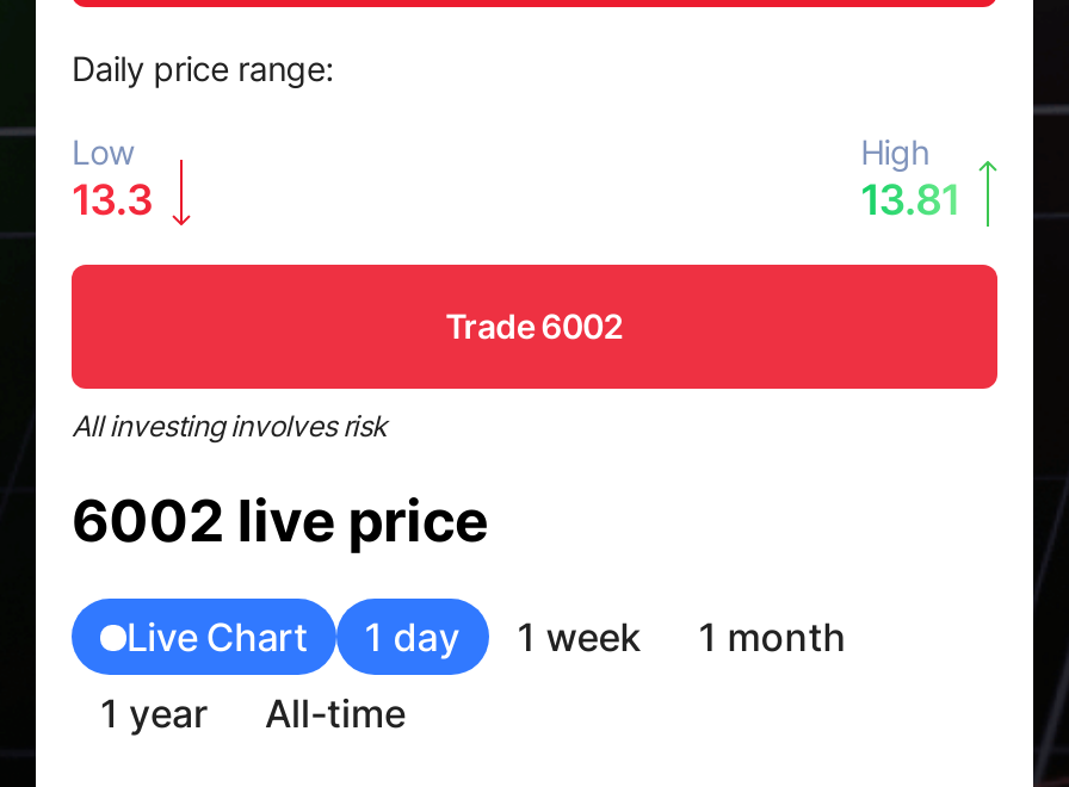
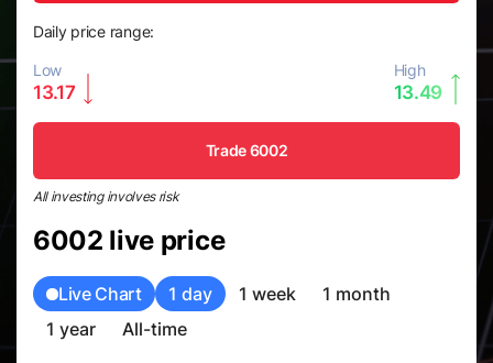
- 13.3
+ 13.17

- 13.81
+ 13.49
